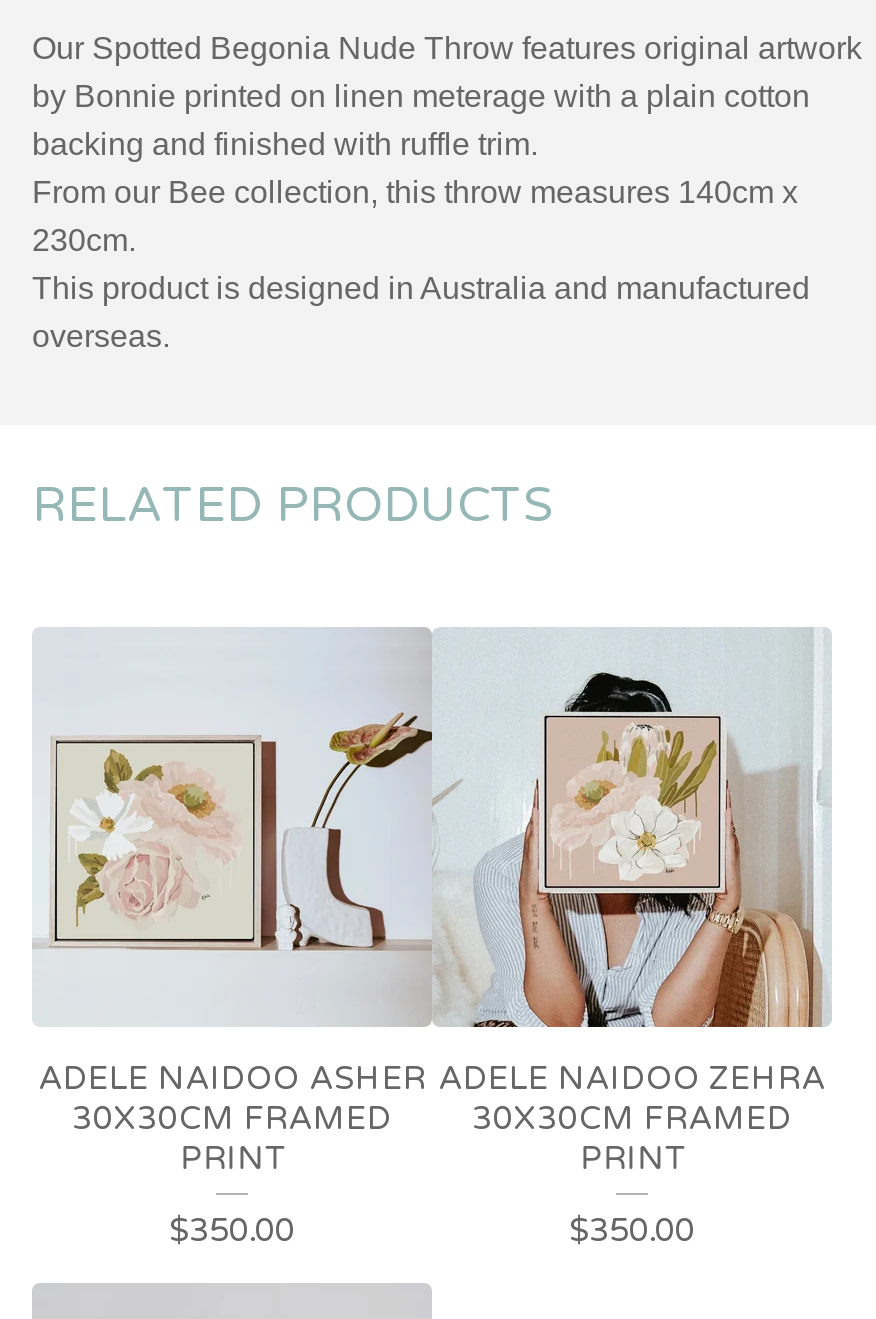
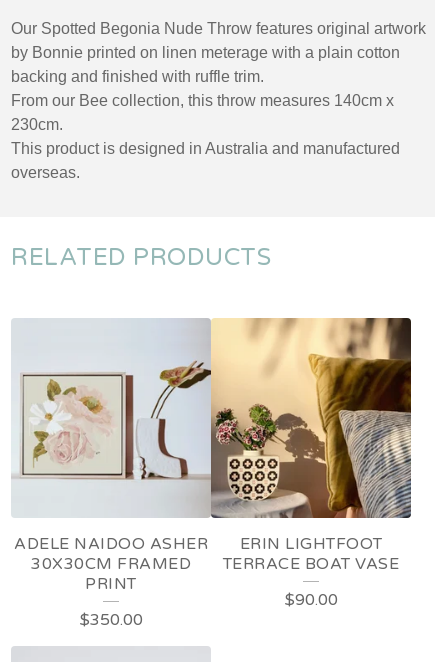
- [image]
- ADELE NAIDOO ZEHRA
- 30X30CM FRAMED
- PRINT
+ [image]
+ ERIN LIGHTFOOT
+ TERRACE BOAT VASE

- $350.00
+ $90.00
